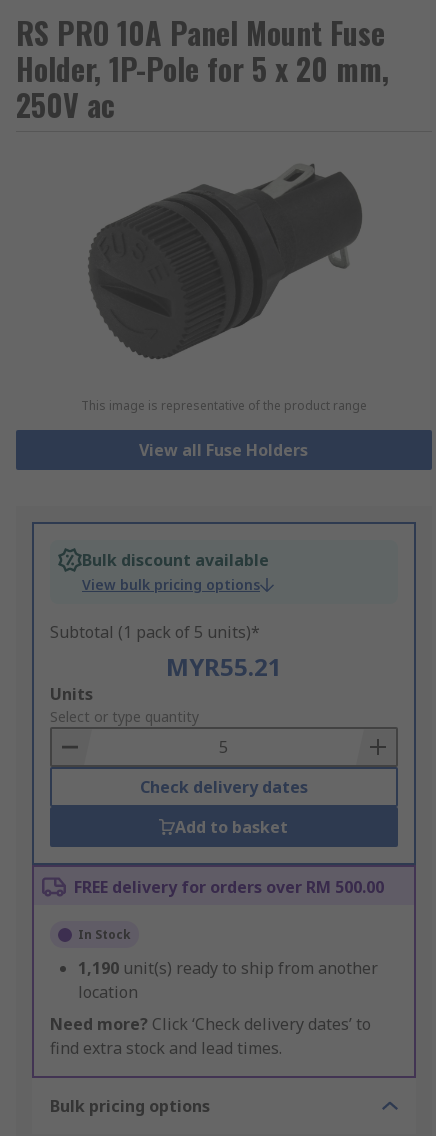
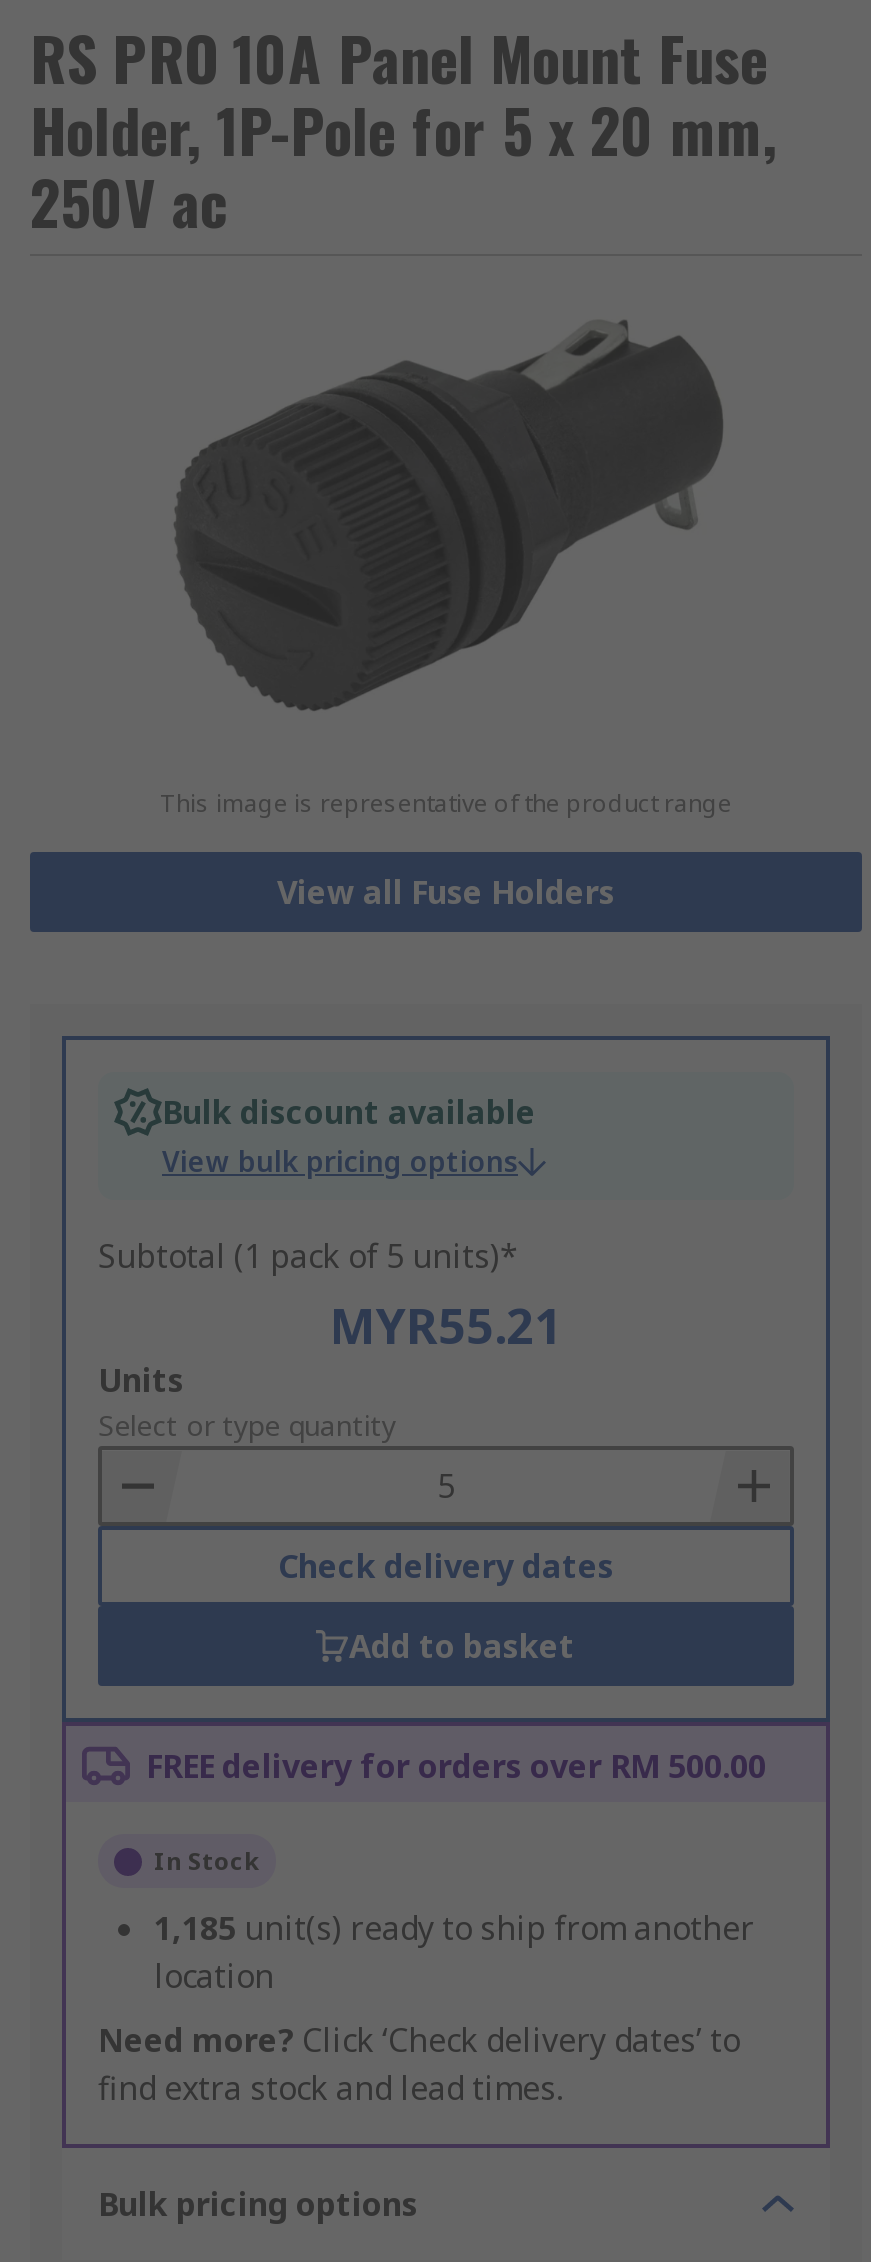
- 1,190 unit(s) ready to ship from another
+ 1,185 unit(s) ready to ship from another
